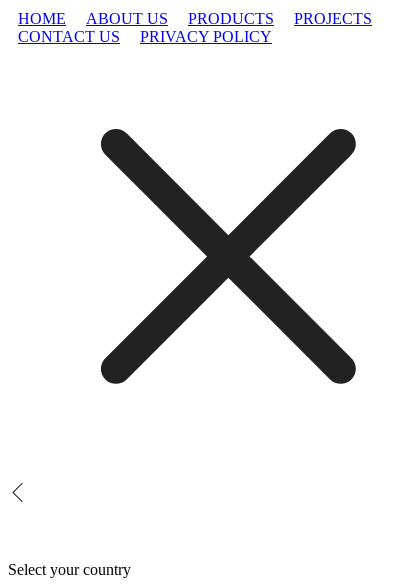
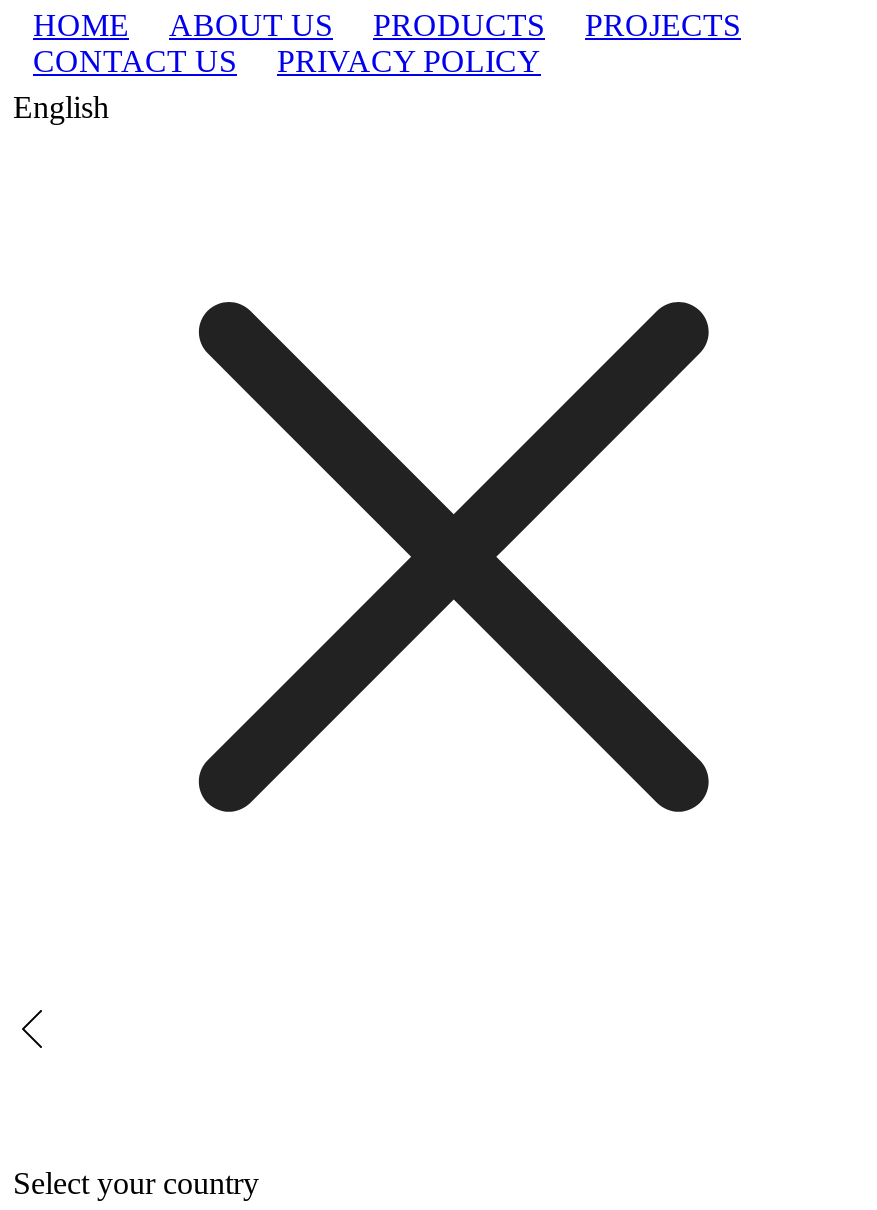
+ English
